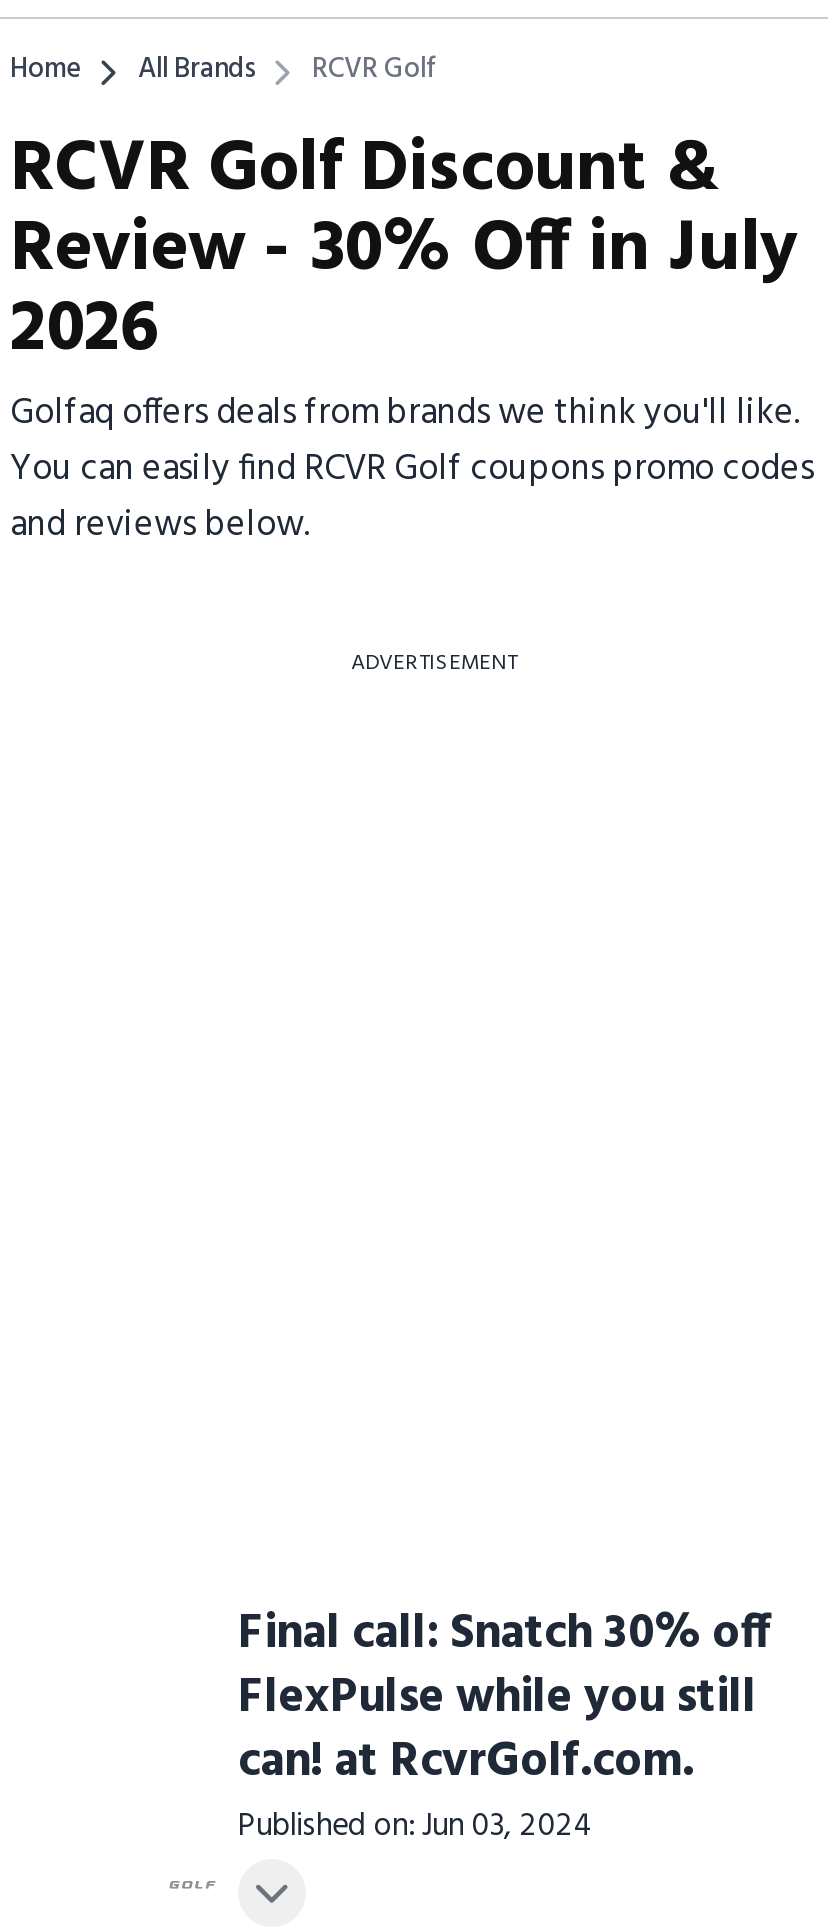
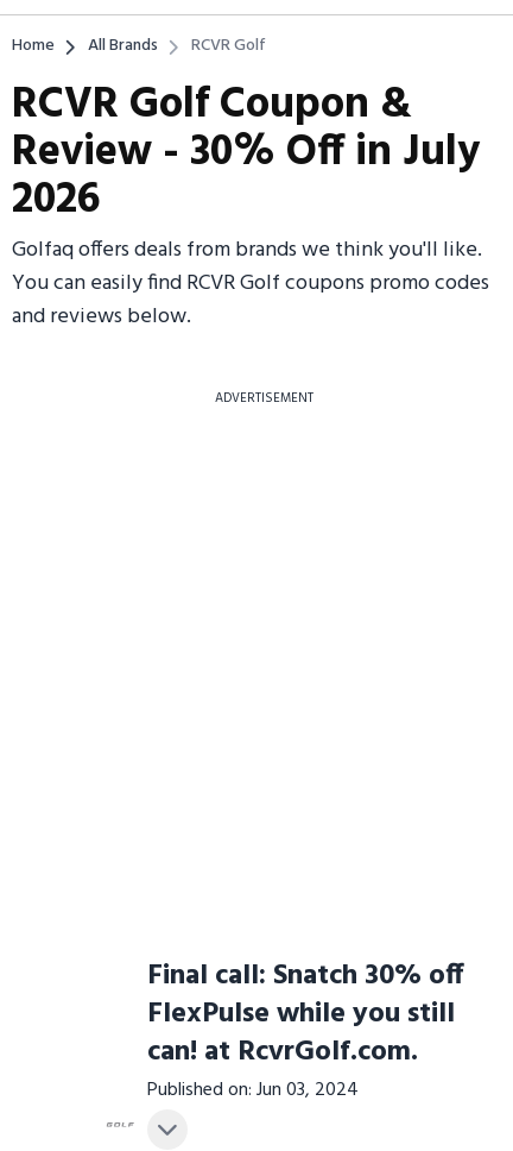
- RCVR Golf Discount &
+ RCVR Golf Coupon &
